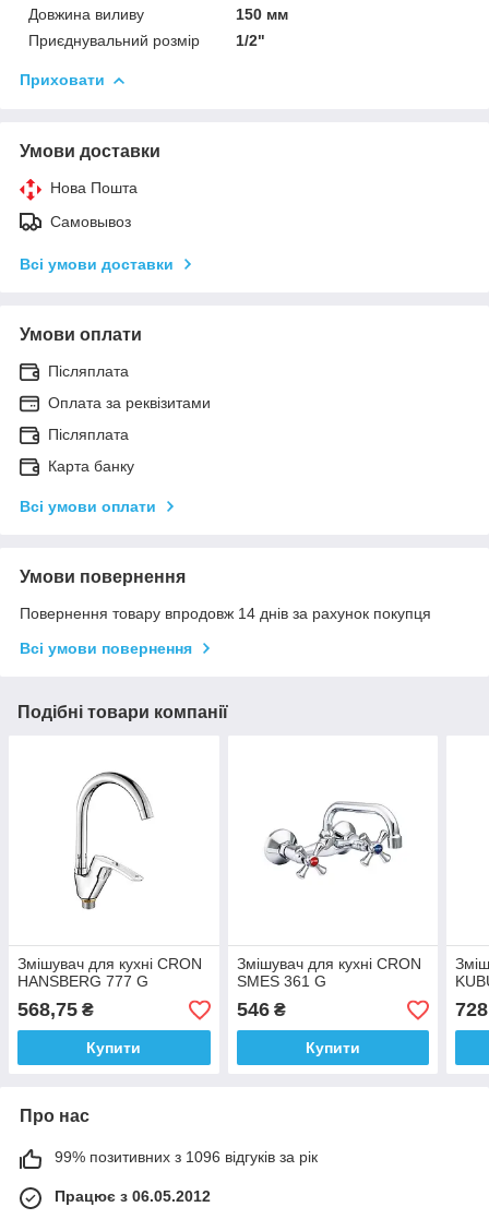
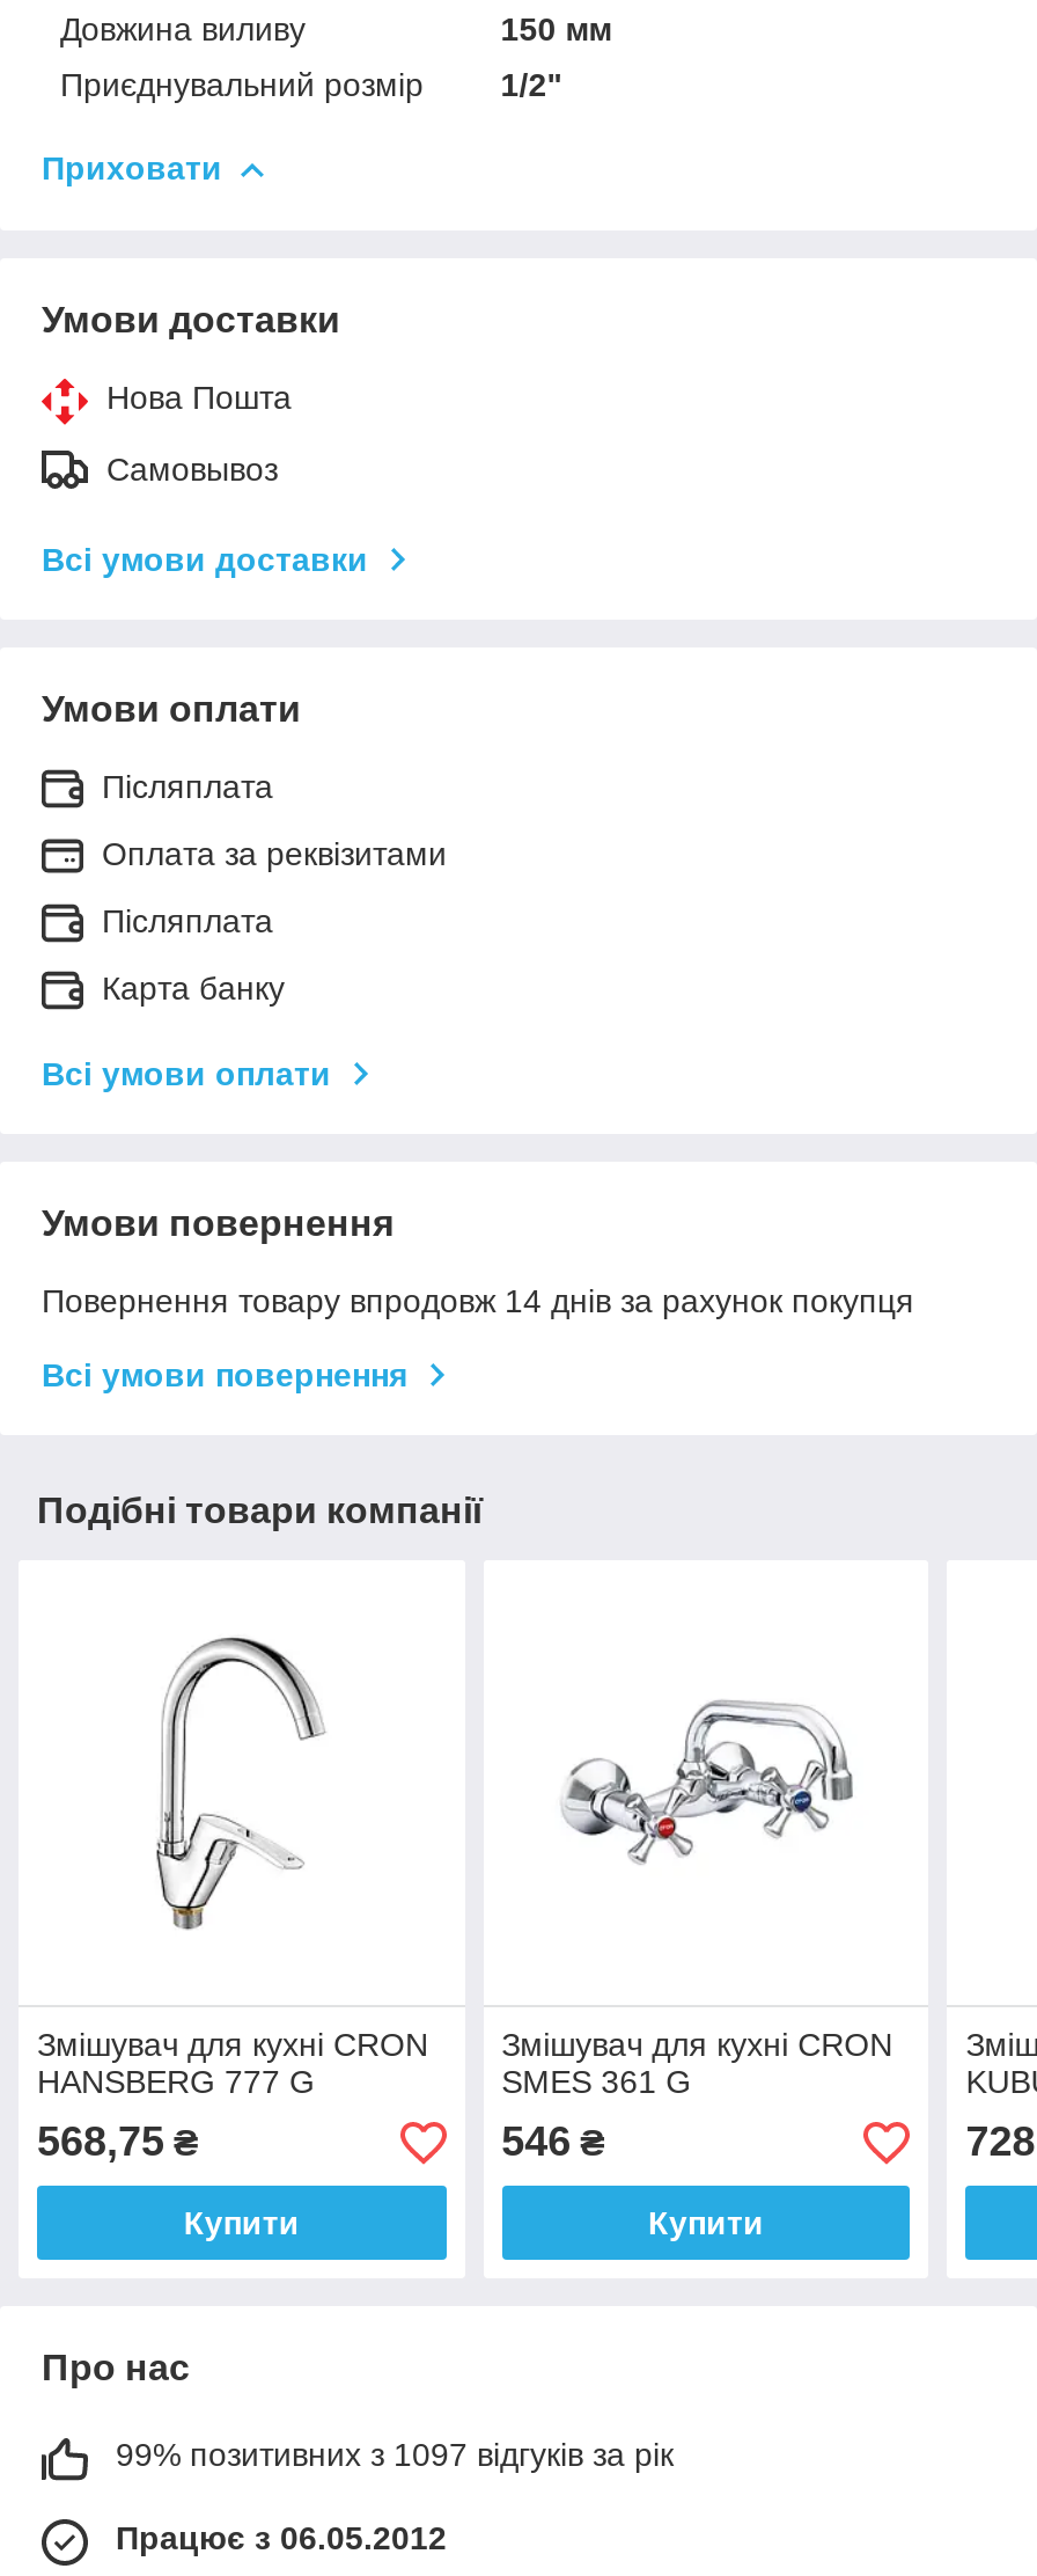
- 99% позитивних з 1096 відгуків за рік
+ 99% позитивних з 1097 відгуків за рік
